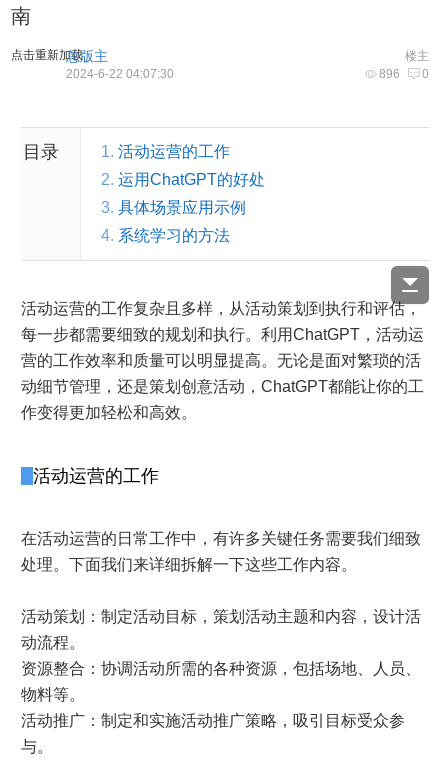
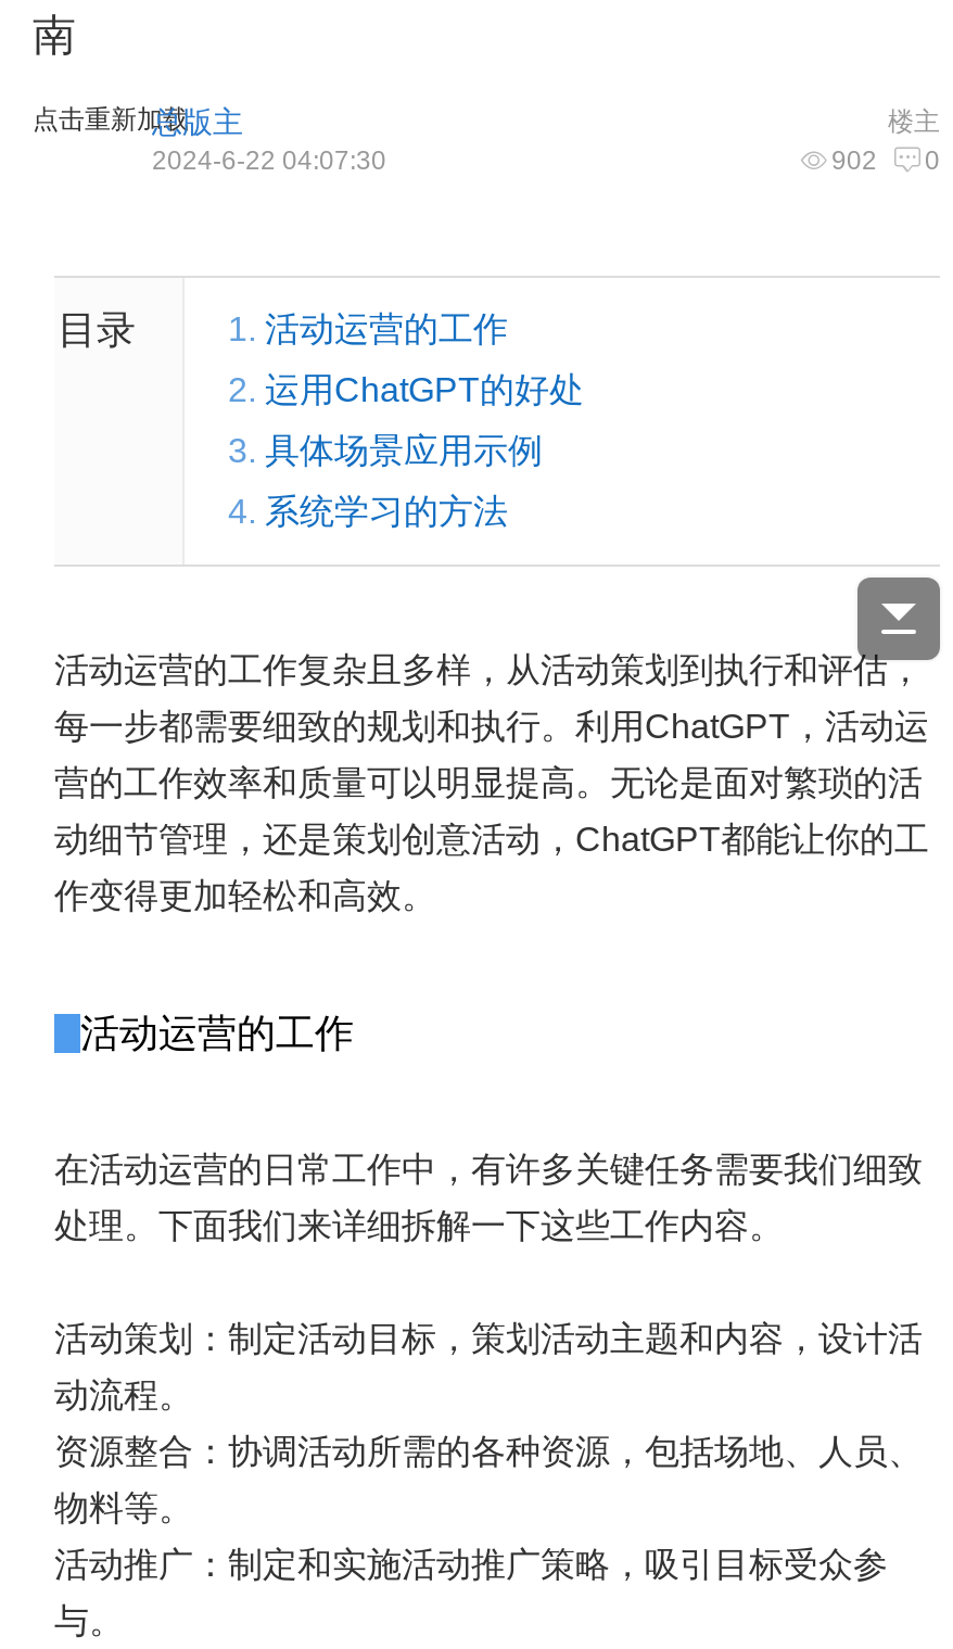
- 896 0
+ 902 0
